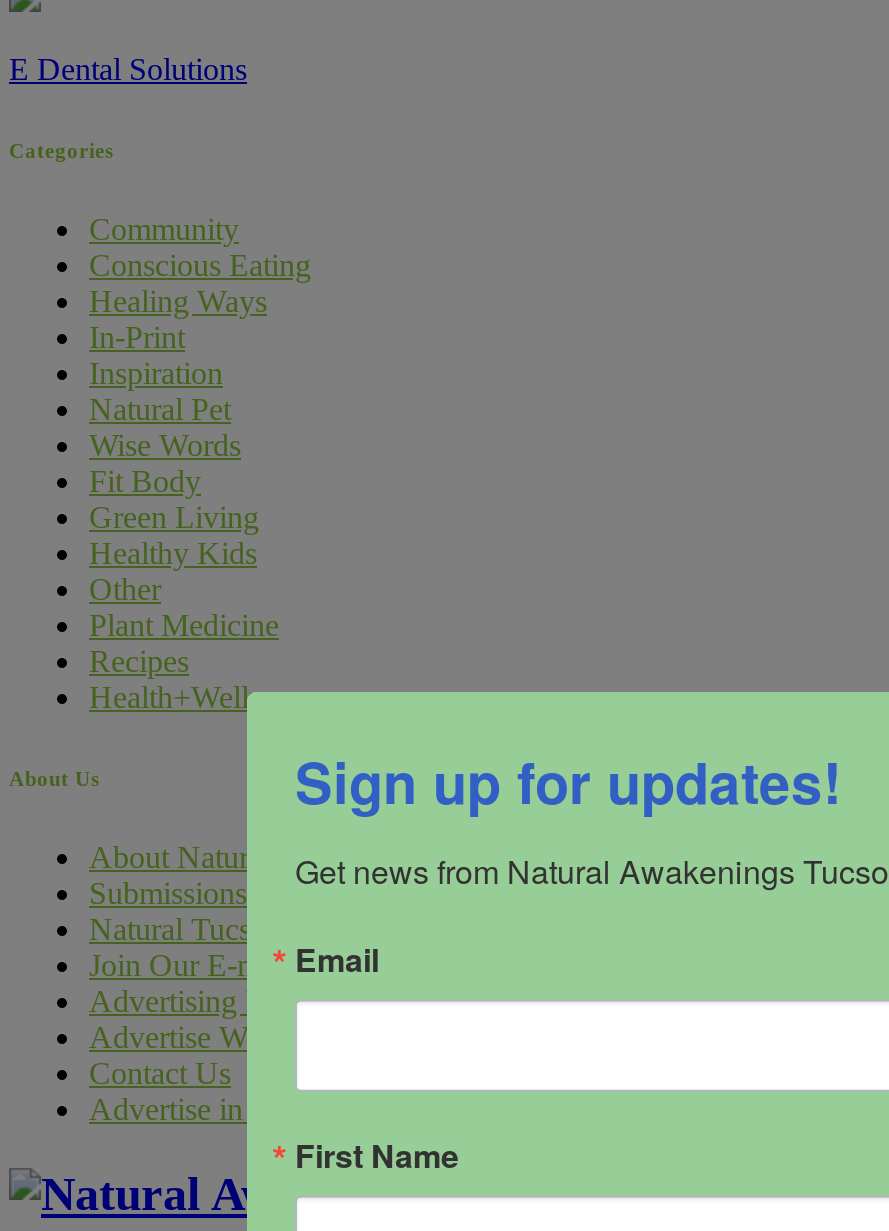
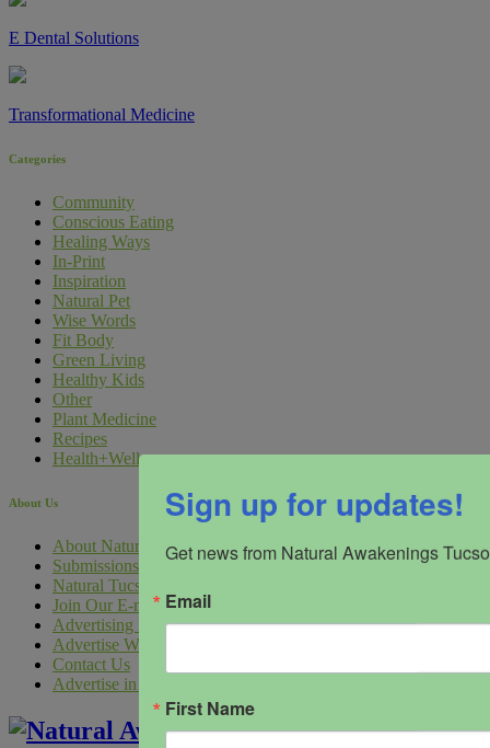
+ Transformational Medicine
